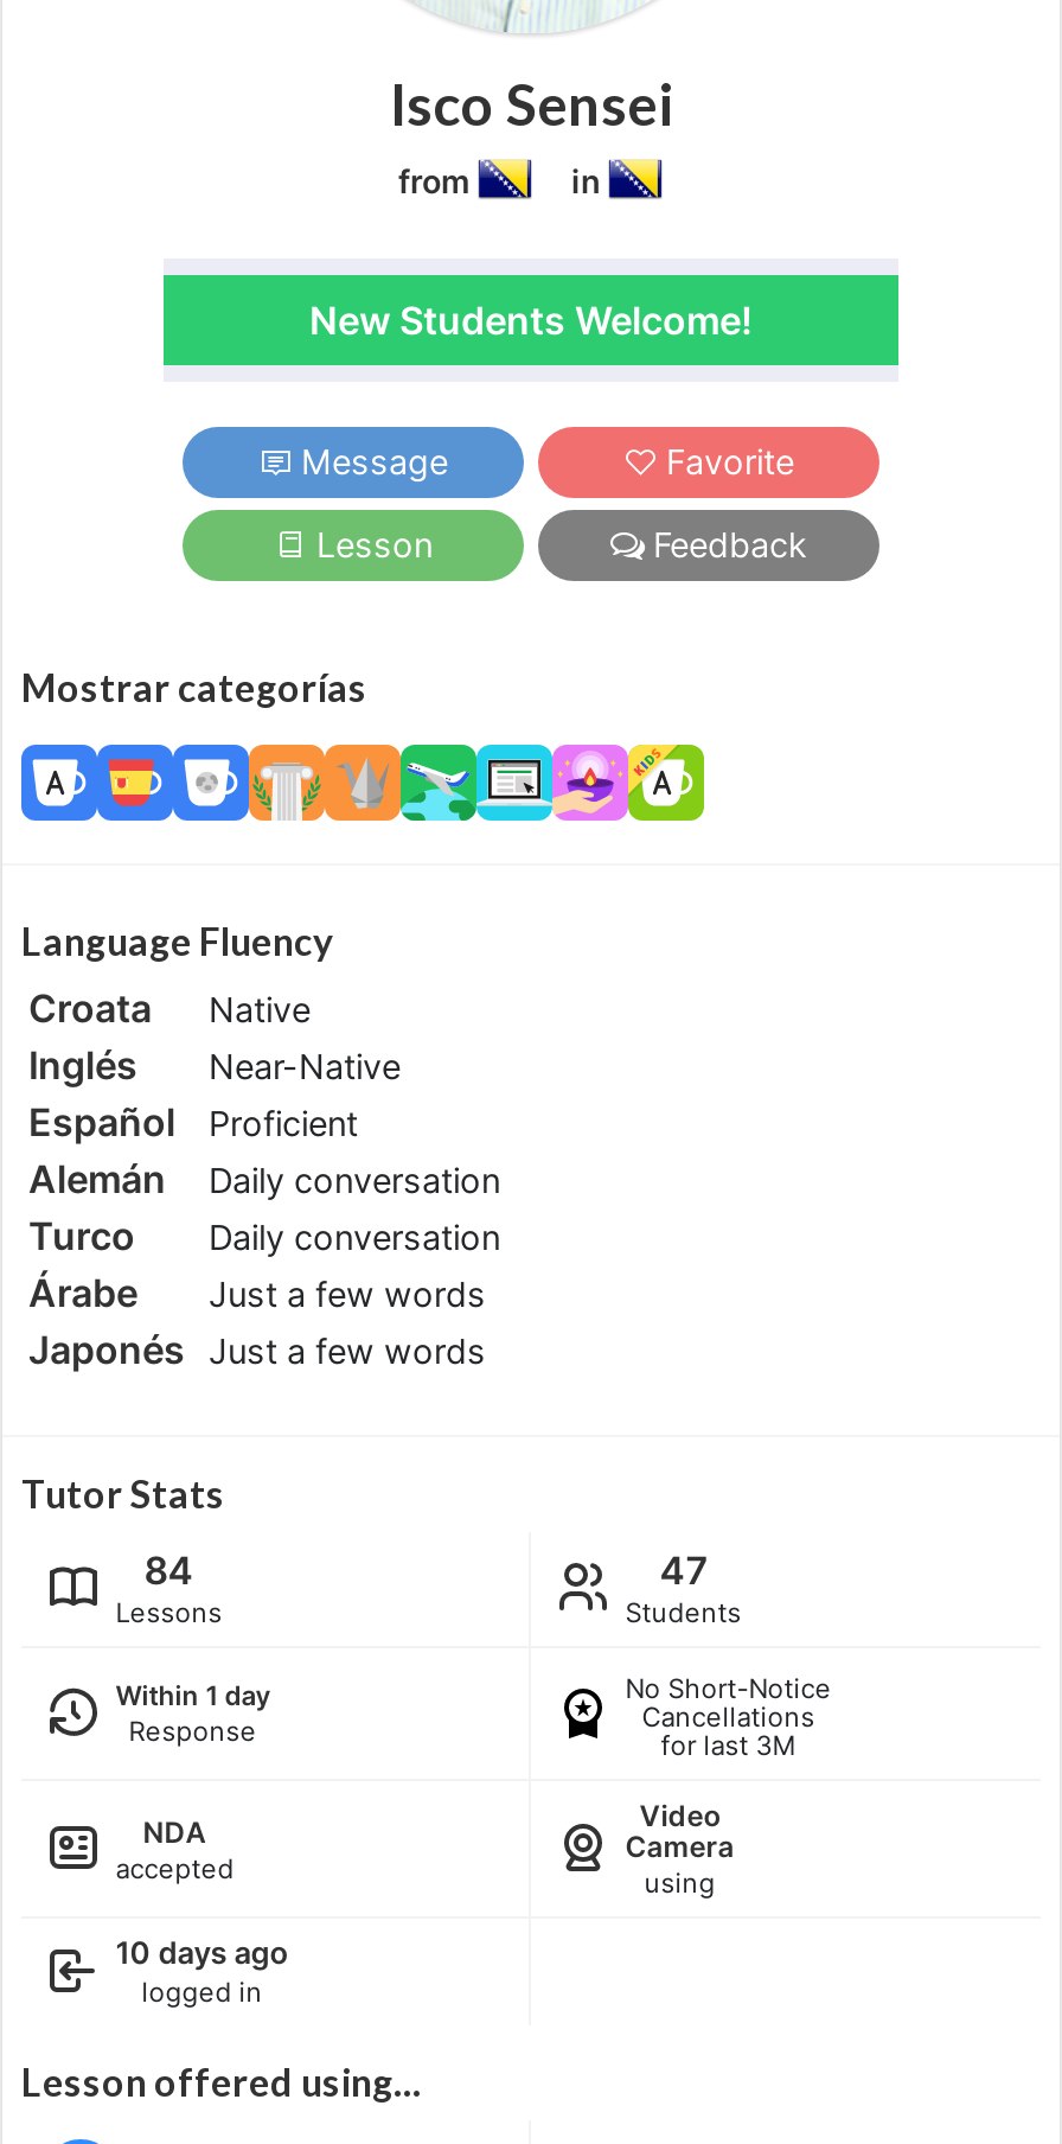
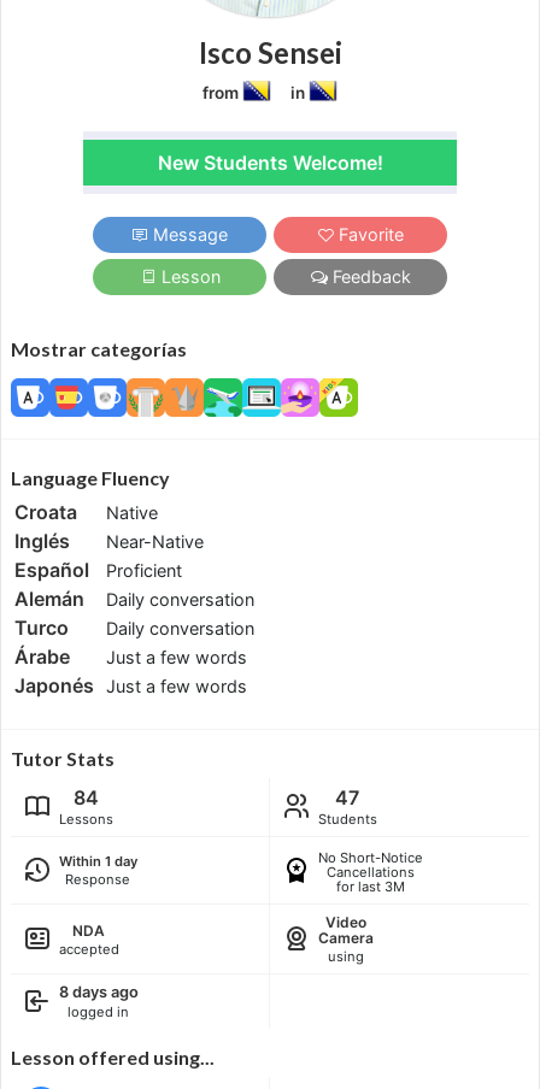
- 10 days ago
+ 8 days ago
